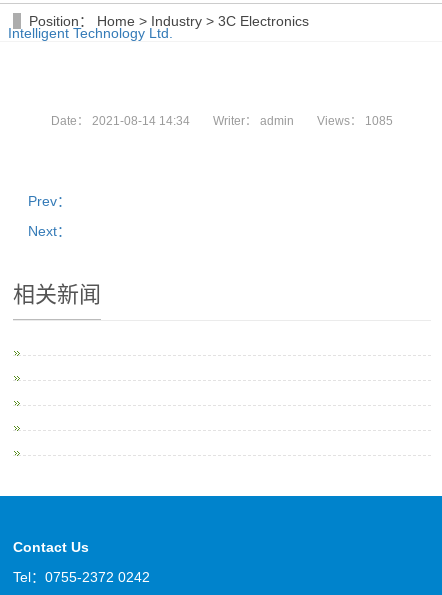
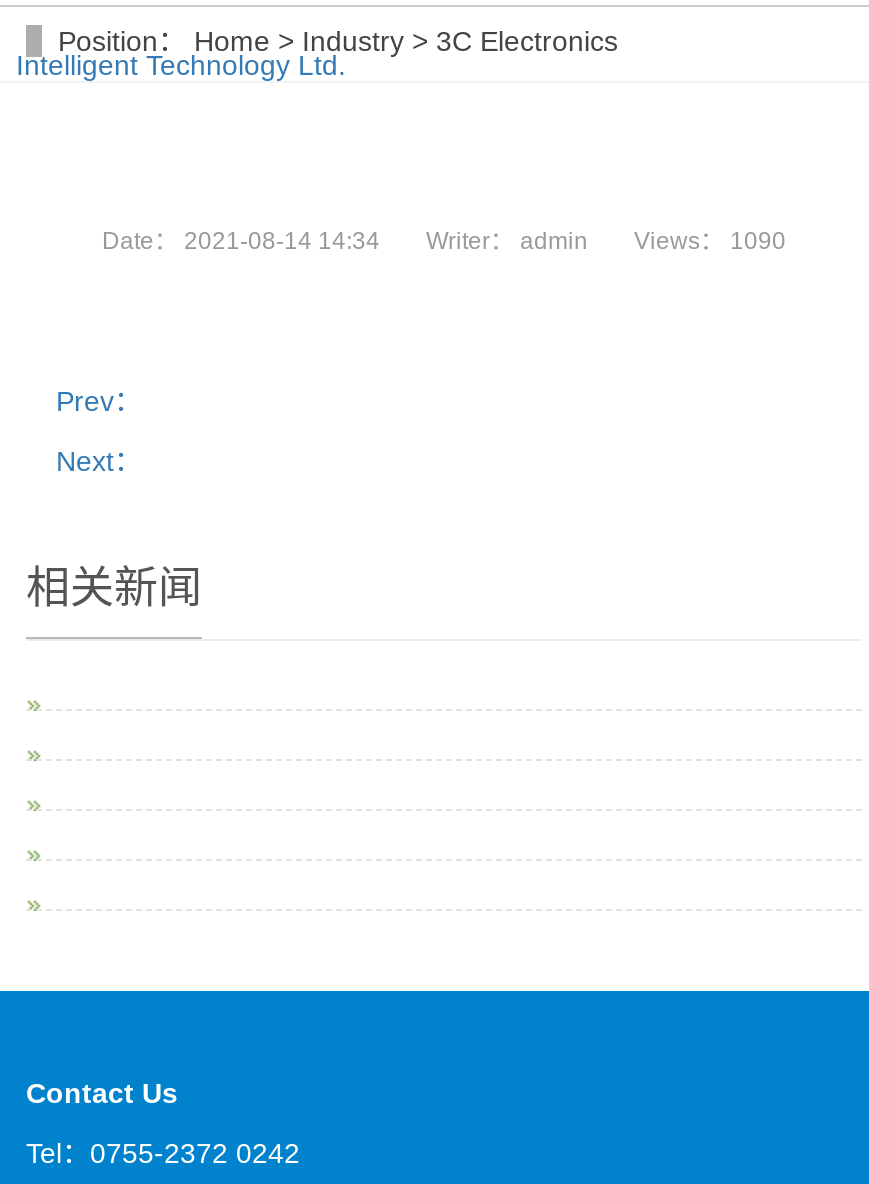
- Date：2021-08-14 14:34 Writer：admin Views：1085
+ Date：2021-08-14 14:34 Writer：admin Views：1090
